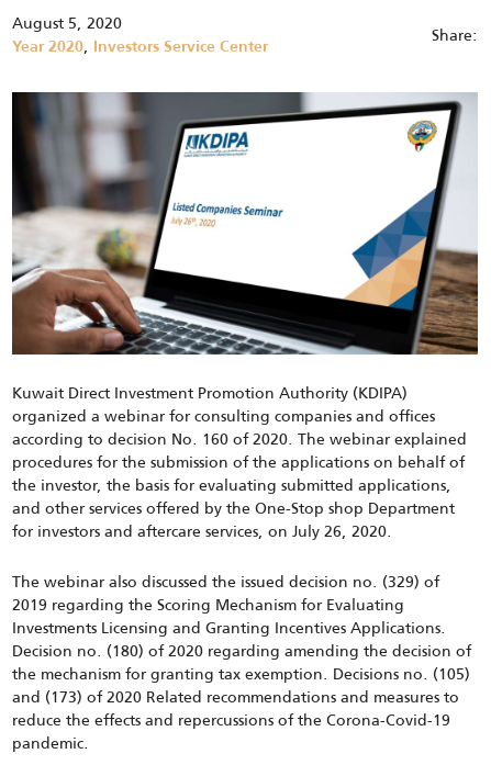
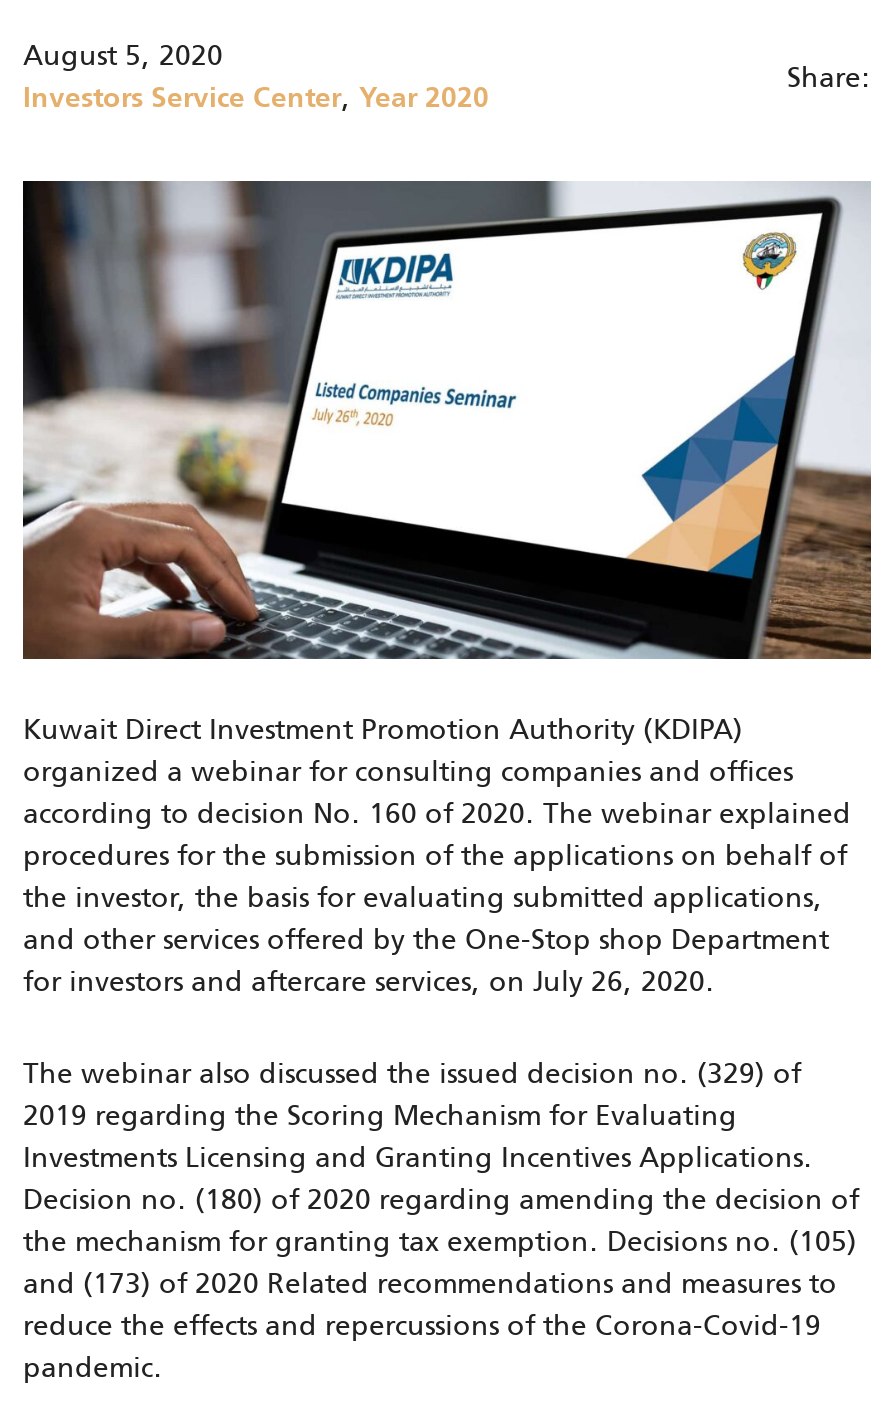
- Year 2020, Investors Service Center
+ Investors Service Center, Year 2020
